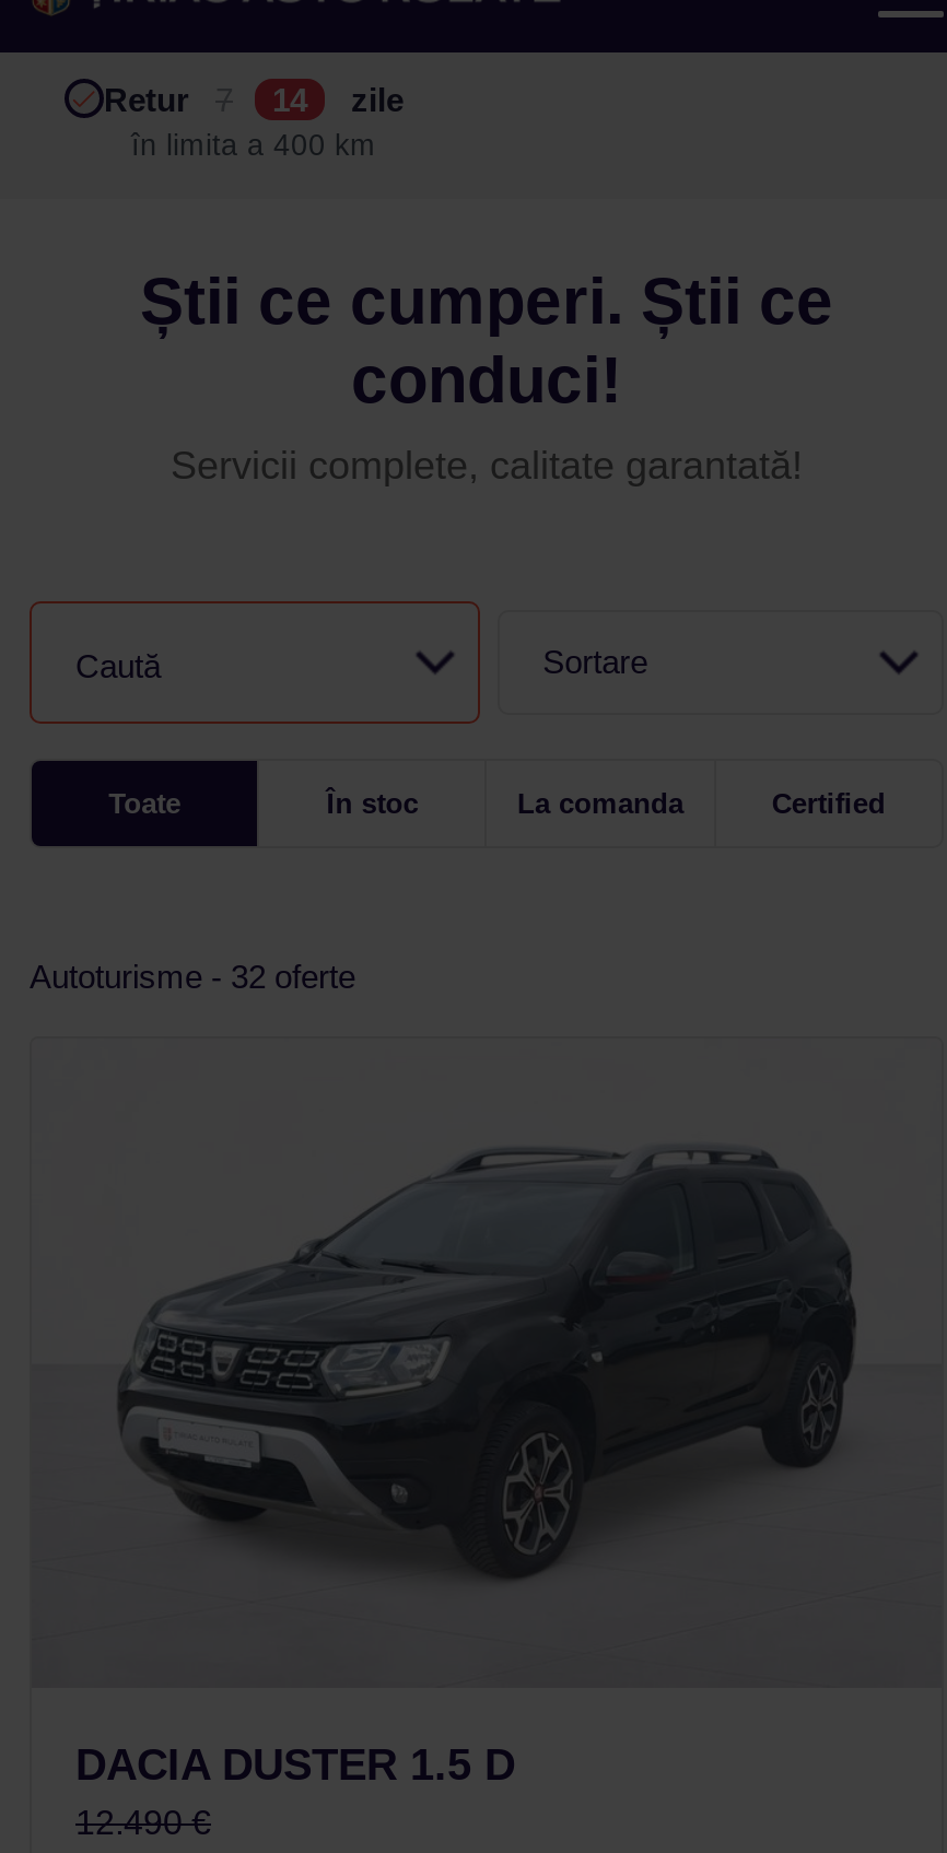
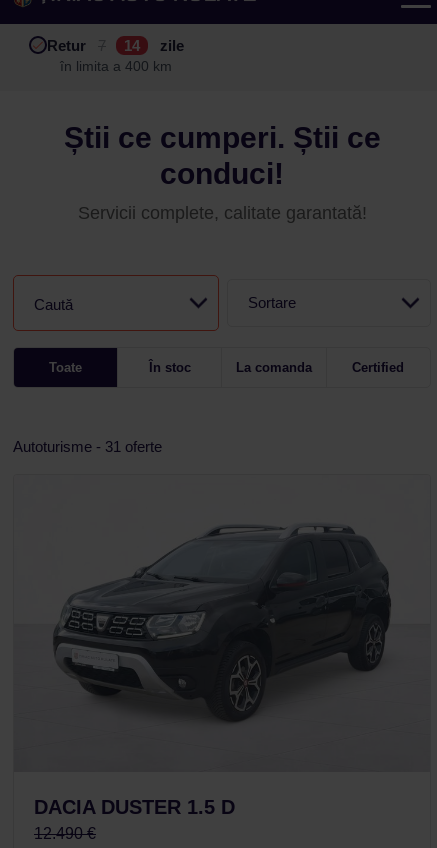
- Autoturisme - 32 oferte
+ Autoturisme - 31 oferte
